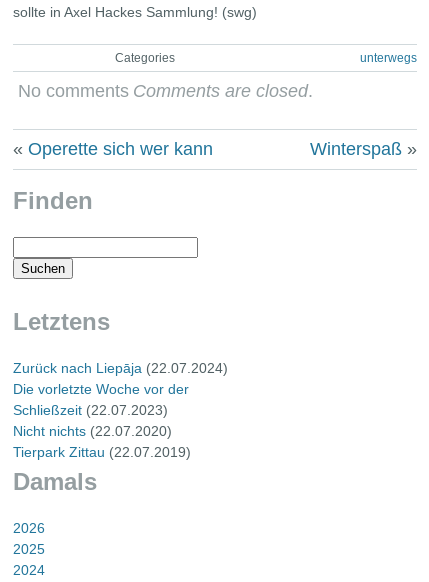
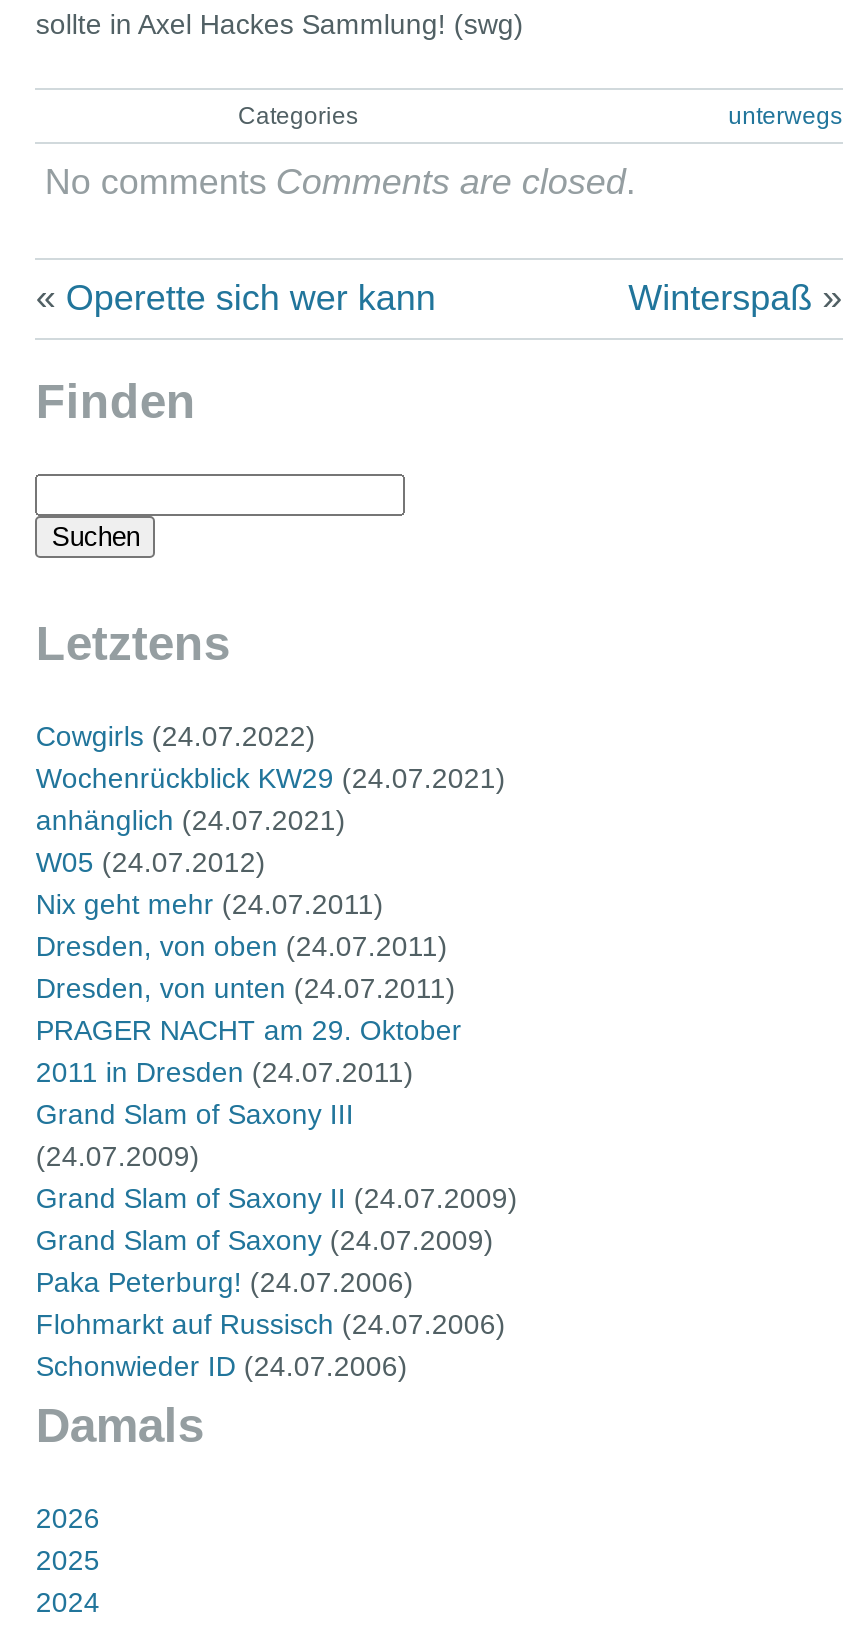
- Zurück nach Liepāja (22.07.2024)
- Die vorletzte Woche vor der
- Schließzeit (22.07.2023)
- Nicht nichts (22.07.2020)
- Tierpark Zittau (22.07.2019)
+ Cowgirls (24.07.2022)
+ Wochenrückblick KW29 (24.07.2021)
+ anhänglich (24.07.2021)
+ W05 (24.07.2012)
+ Nix geht mehr (24.07.2011)
+ Dresden, von oben (24.07.2011)
+ Dresden, von unten (24.07.2011)
+ PRAGER NACHT am 29. Oktober
+ 2011 in Dresden (24.07.2011)
+ Grand Slam of Saxony III
+ (24.07.2009)
+ Grand Slam of Saxony II (24.07.2009)
+ Grand Slam of Saxony (24.07.2009)
+ Paka Peterburg! (24.07.2006)
+ Flohmarkt auf Russisch (24.07.2006)
+ Schonwieder ID (24.07.2006)
